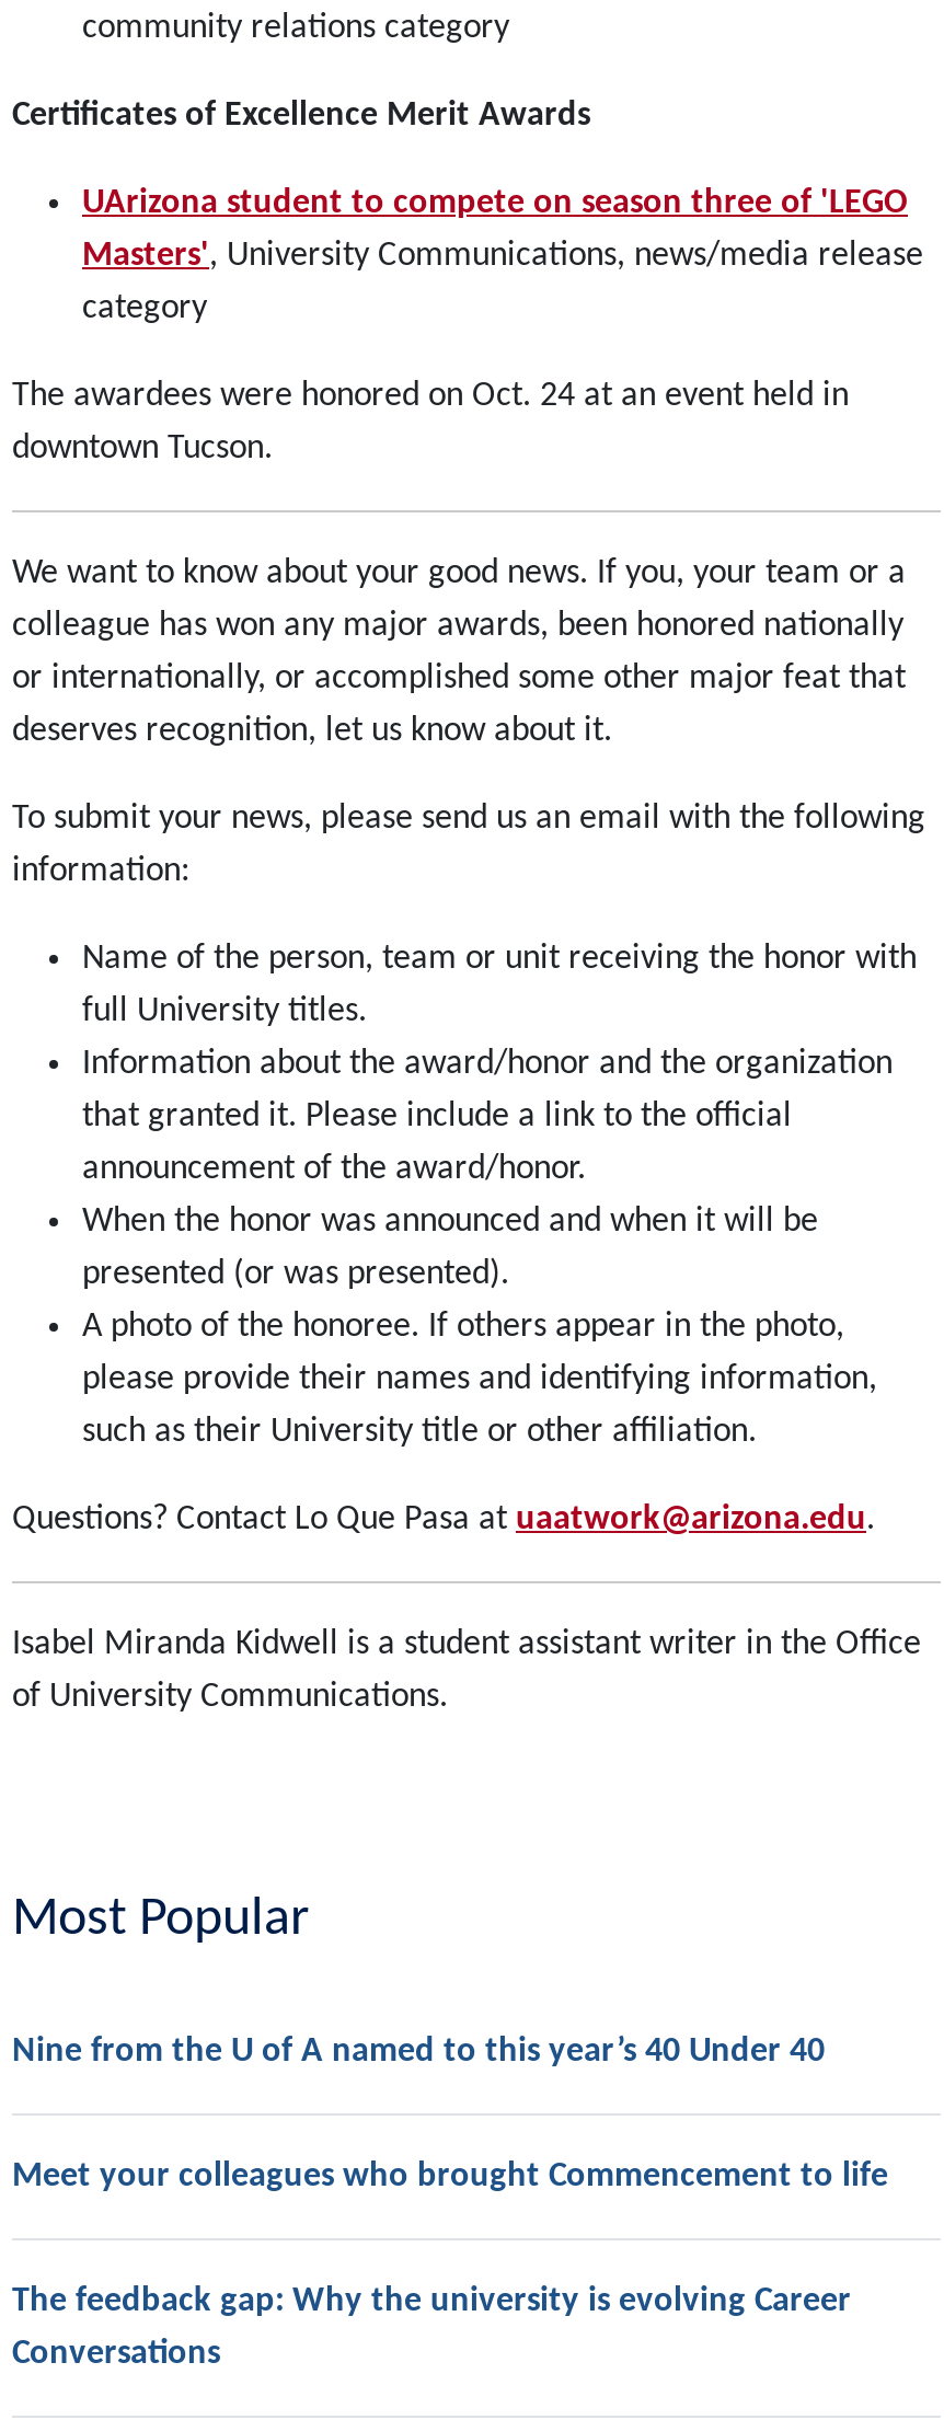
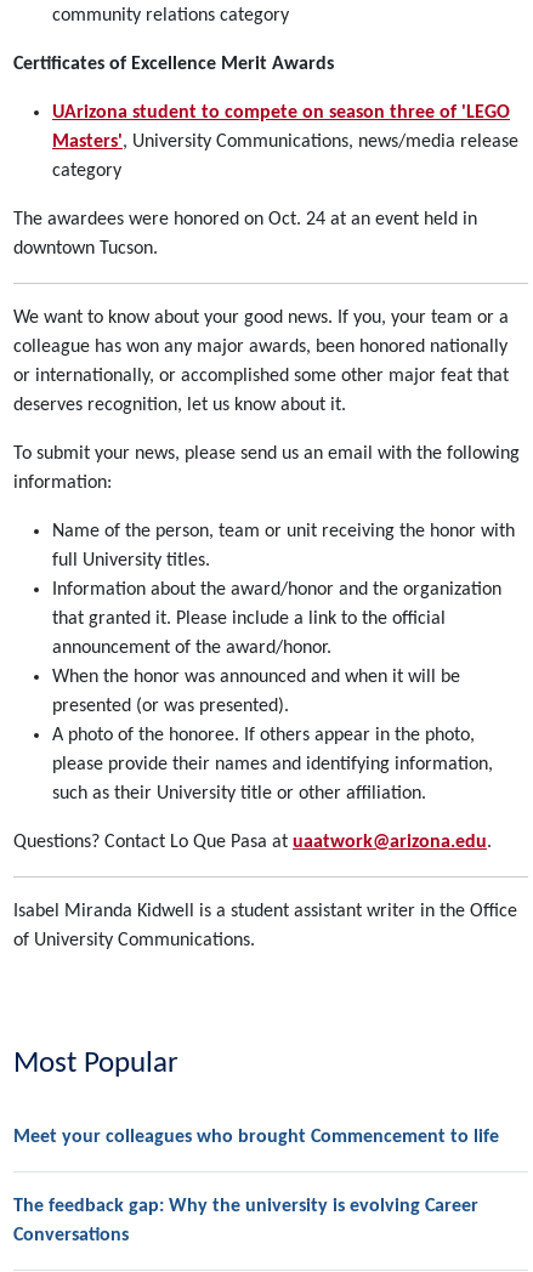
- Nine from the U of A named to this year’s 40 Under 40
